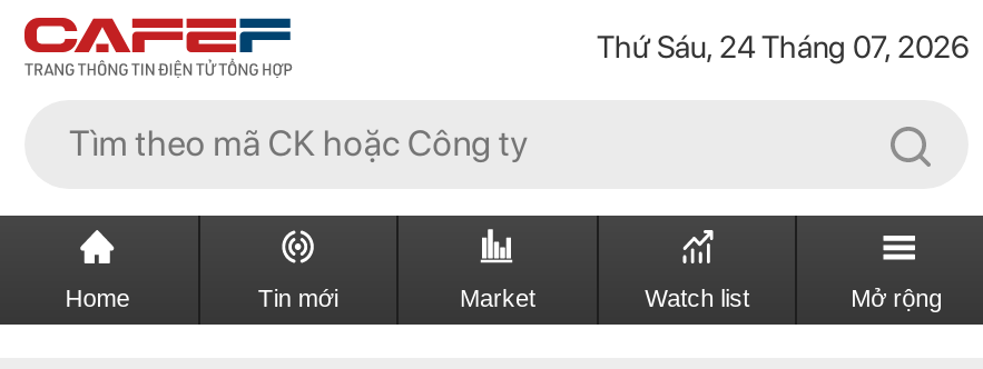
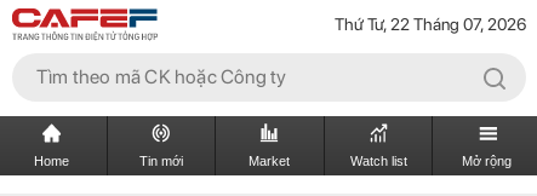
- Thứ Sáu, 24 Tháng 07, 2026
+ Thứ Tư, 22 Tháng 07, 2026
